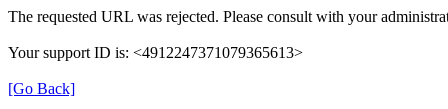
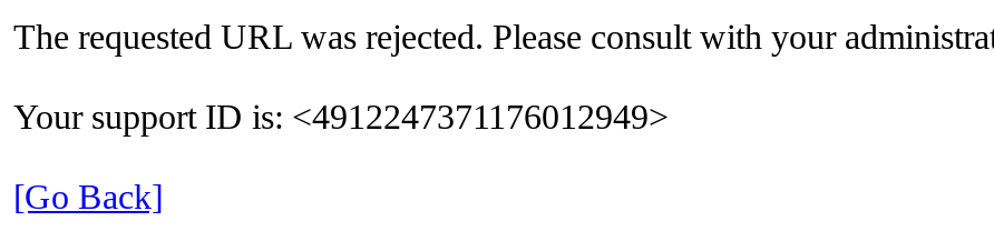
- Your support ID is: <4912247371079365613>
+ Your support ID is: <4912247371176012949>
